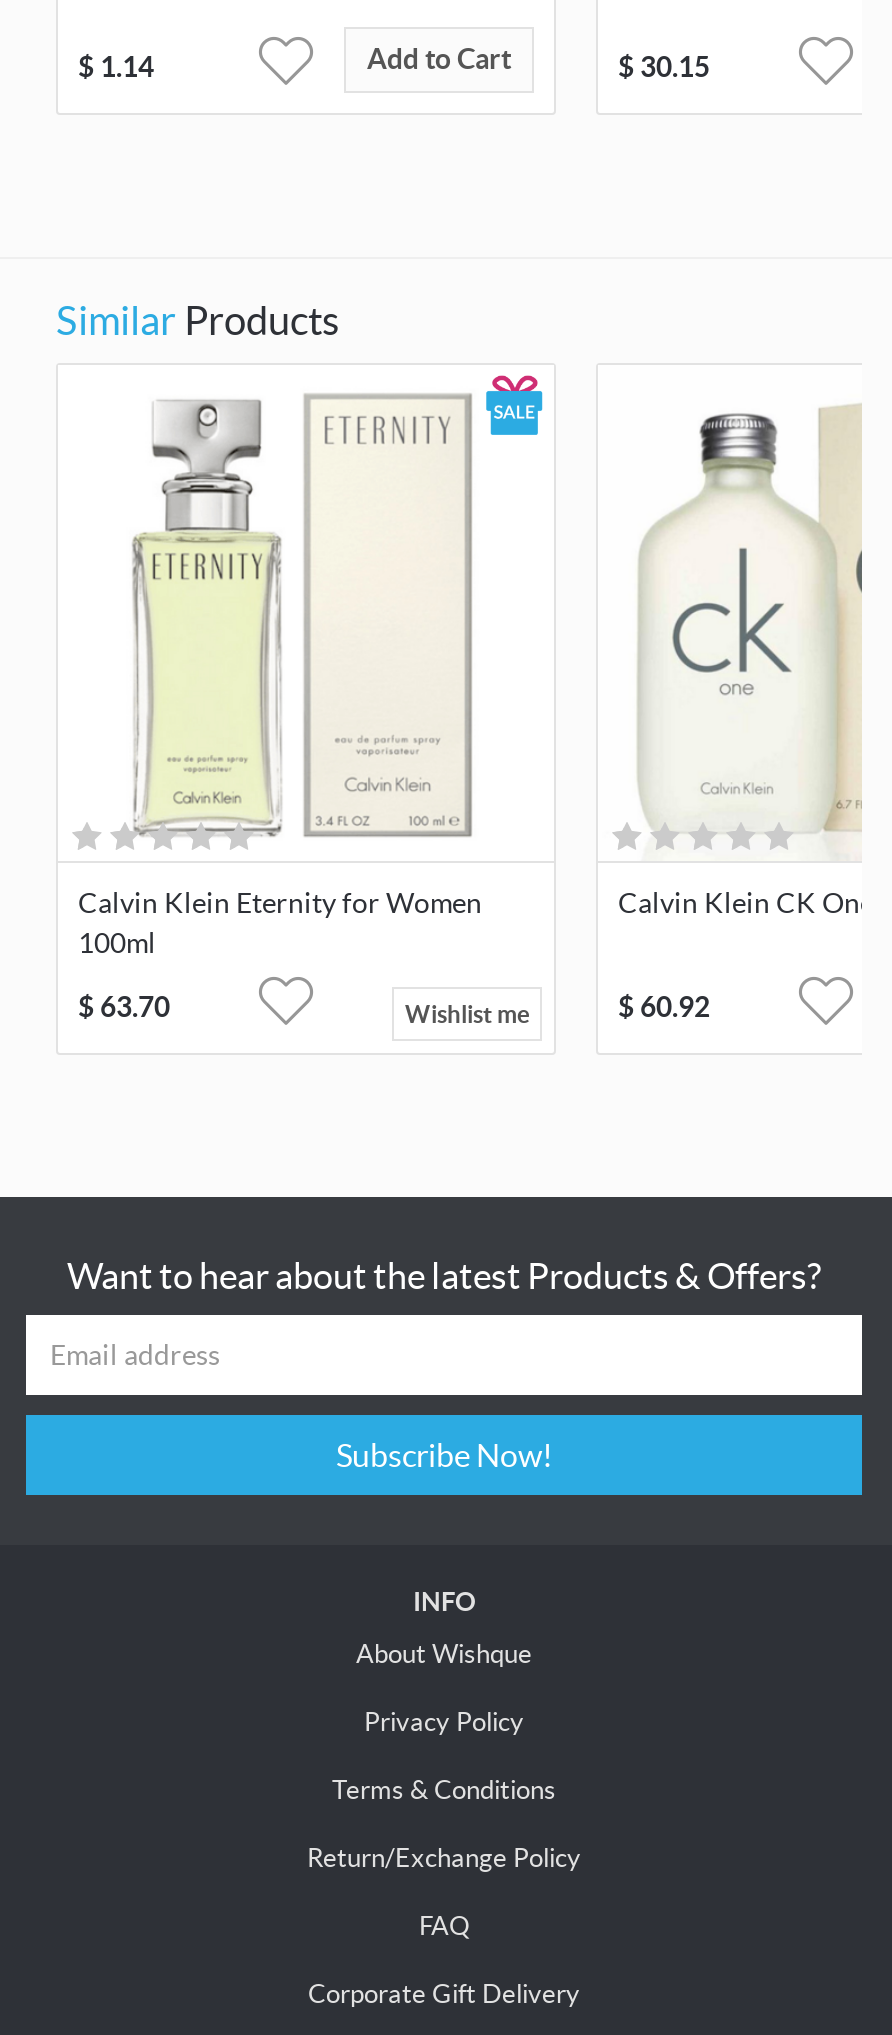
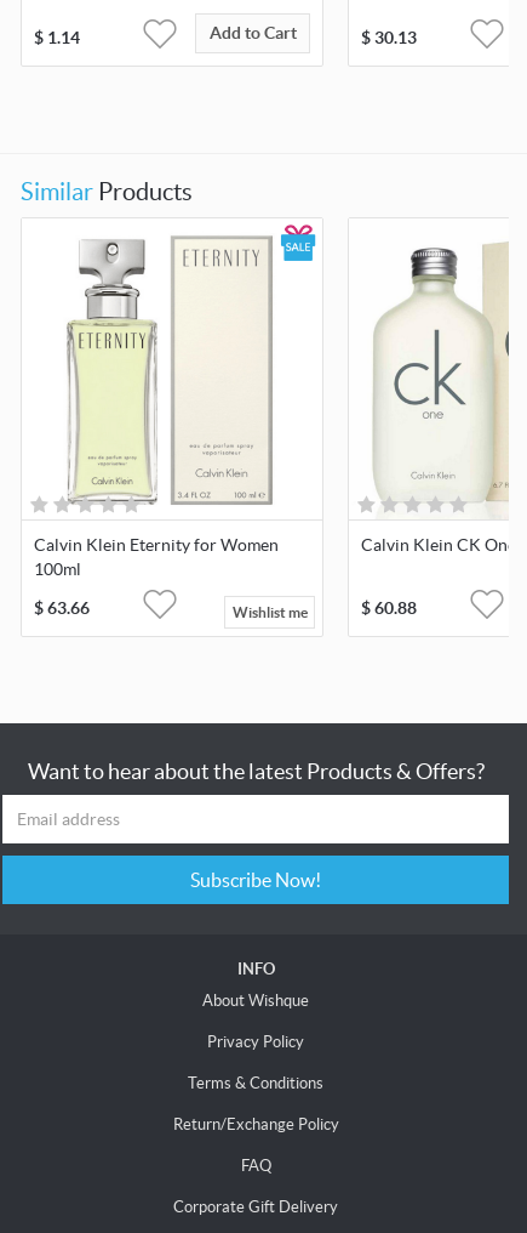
- $ 30.15
+ $ 30.13

- $ 63.70
+ $ 63.66

- $ 60.92
+ $ 60.88
